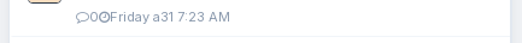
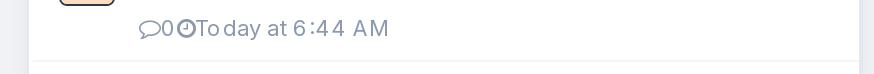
- 0 Friday a31 7:23 AM
+ 0 Today at 6:44 AM
